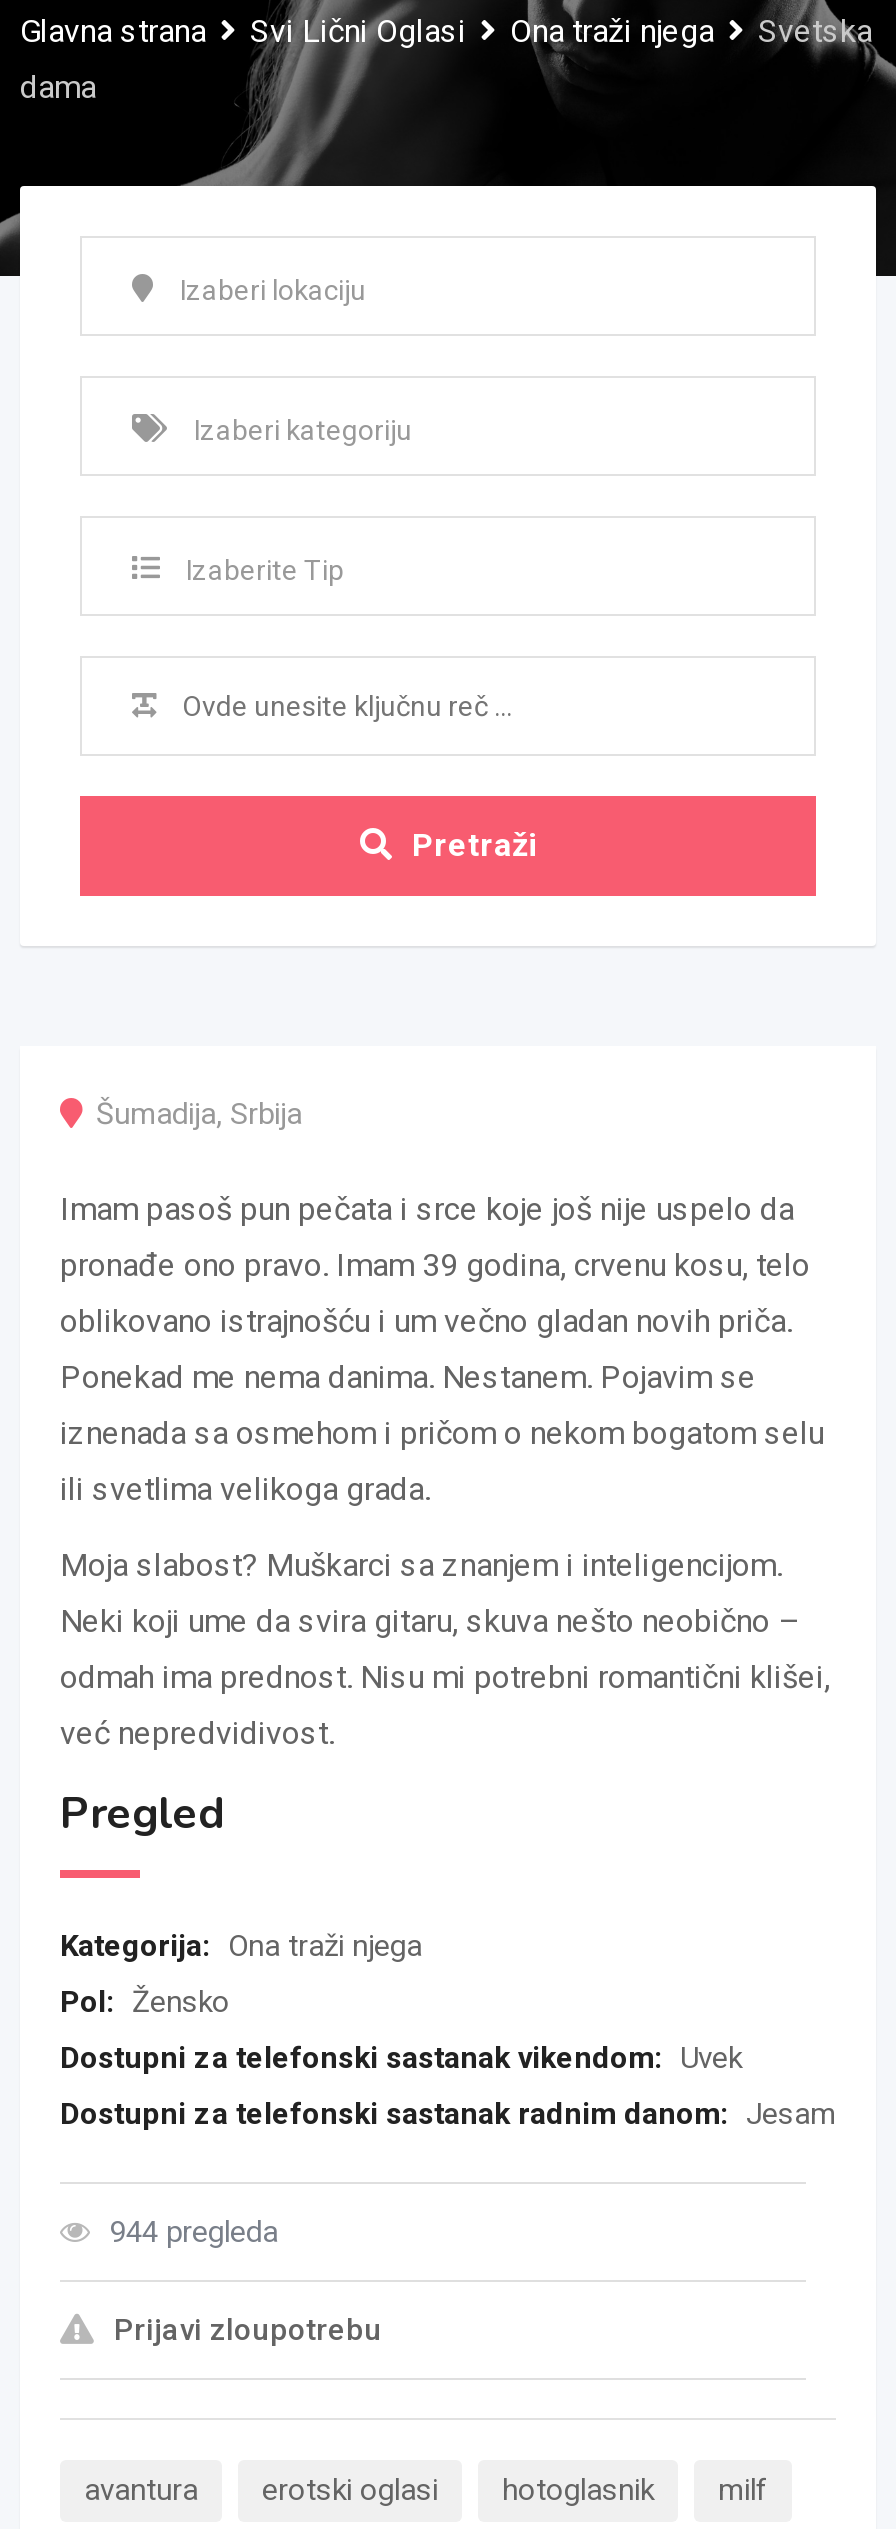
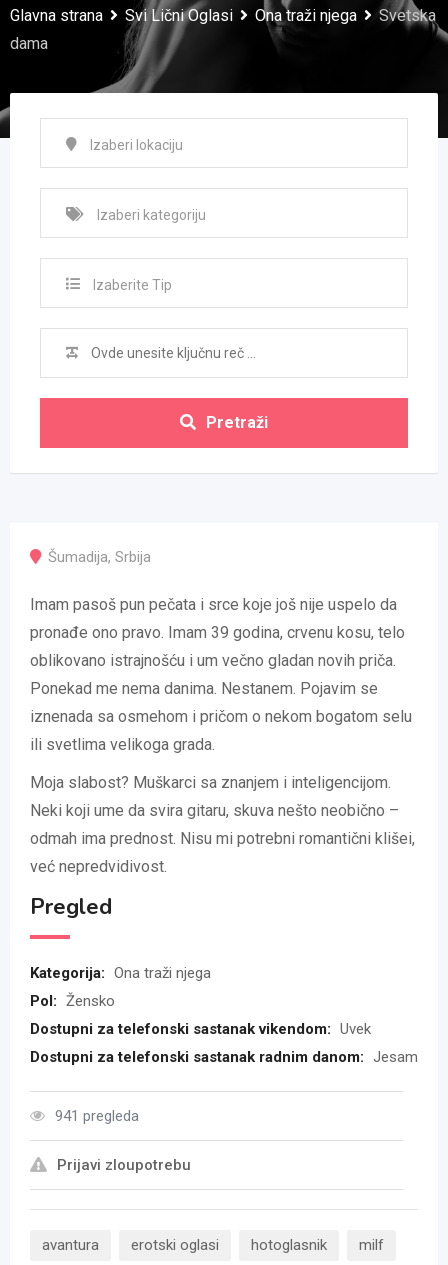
- 944 pregleda
+ 941 pregleda
